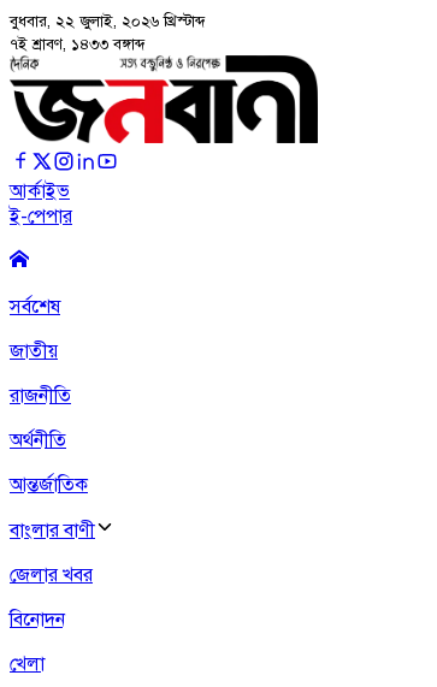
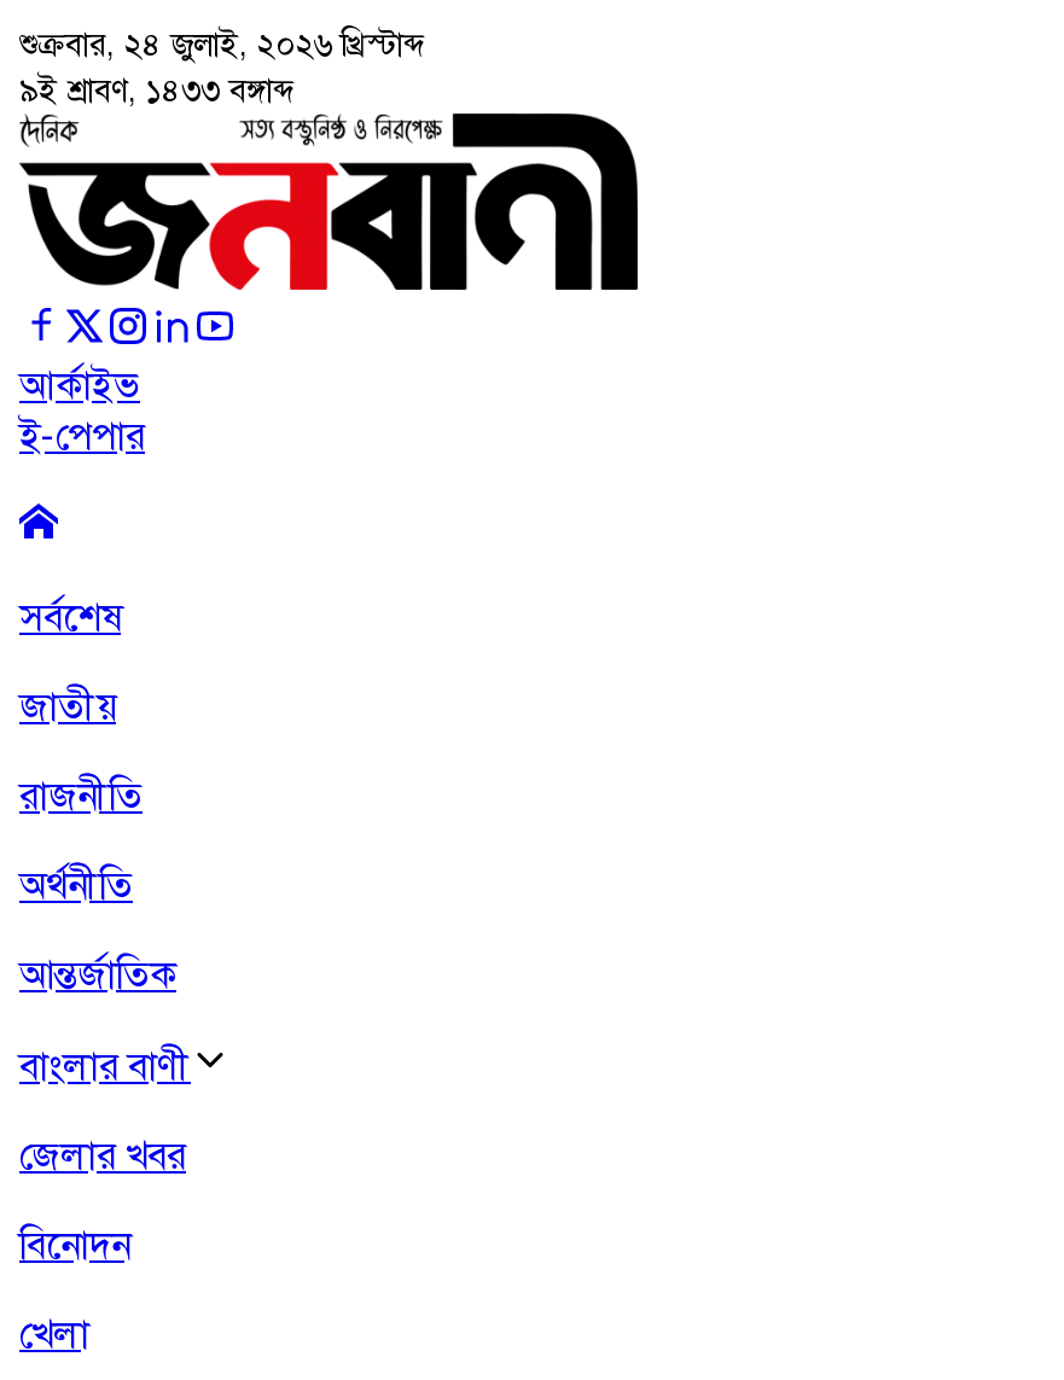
- বুধবার, ২২ জুলাই, ২০২৬ খ্রিস্টাব্দ
+ শুক্রবার, ২৪ জুলাই, ২০২৬ খ্রিস্টাব্দ

- ৭ই শ্রাবণ, ১৪৩৩ বঙ্গাব্দ
+ ৯ই শ্রাবণ, ১৪৩৩ বঙ্গাব্দ
